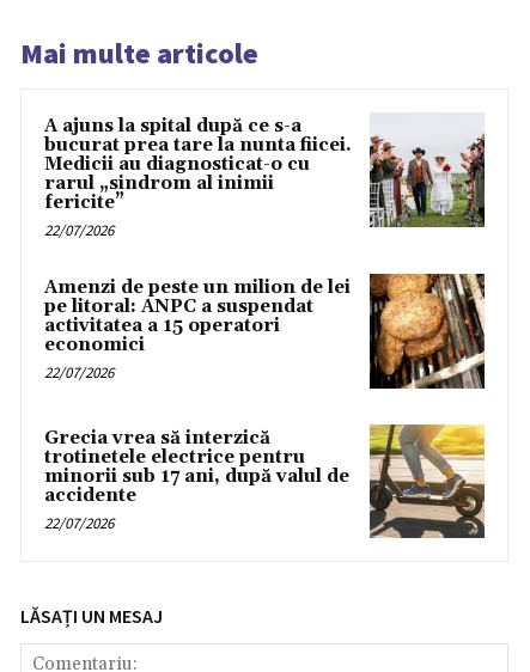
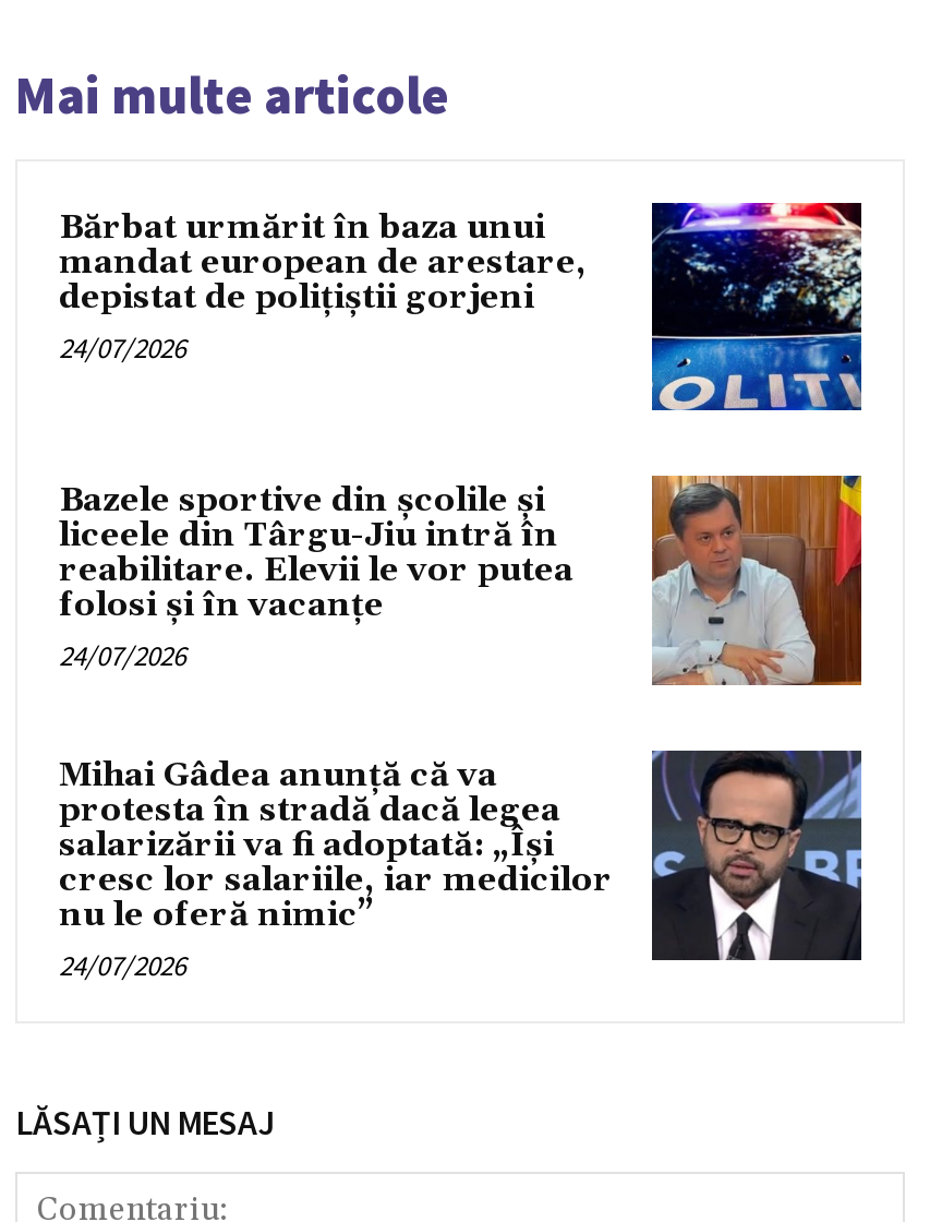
- [image]
- A ajuns la spital după ce s-a
- bucurat prea tare la nunta fiicei.
- Medicii au diagnosticat-o cu
- rarul „sindrom al inimii
- fericite”
- 22/07/2026
+ [image]
+ Bărbat urmărit în baza unui
+ mandat european de arestare,
+ depistat de polițiștii gorjeni
+ 24/07/2026

- [image]
- Amenzi de peste un milion de lei
- pe litoral: ANPC a suspendat
- activitatea a 15 operatori
- economici
- 22/07/2026
+ [image]
+ Bazele sportive din școlile și
+ liceele din Târgu-Jiu intră în
+ reabilitare. Elevii le vor putea
+ folosi și în vacanțe
+ 24/07/2026

- [image]
- Grecia vrea să interzică
- trotinetele electrice pentru
- minorii sub 17 ani, după valul de
- accidente
- 22/07/2026
+ [image]
+ Mihai Gâdea anunță că va
+ protesta în stradă dacă legea
+ salarizării va fi adoptată: „Își
+ cresc lor salariile, iar medicilor
+ nu le oferă nimic”
+ 24/07/2026
